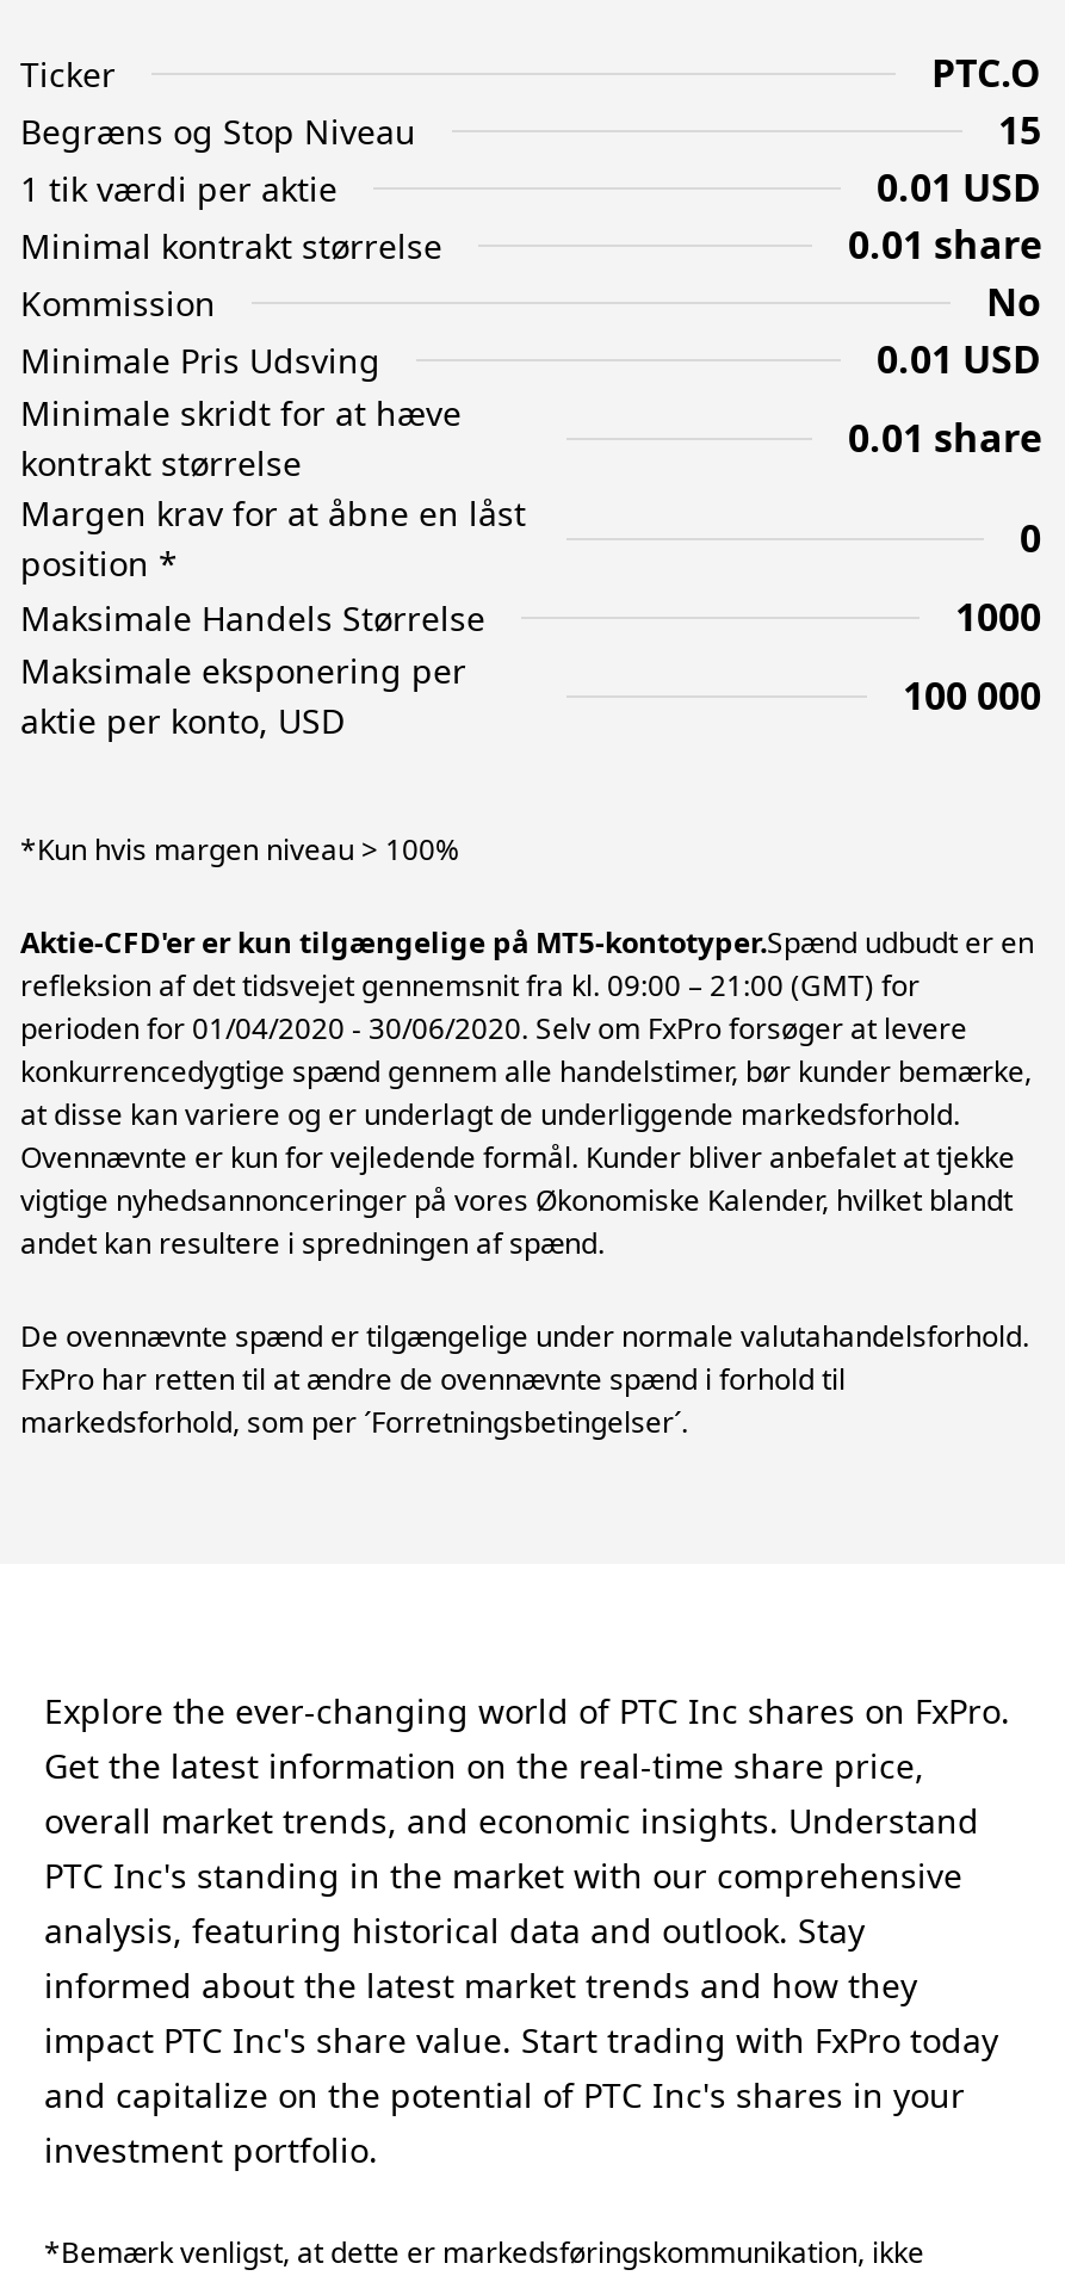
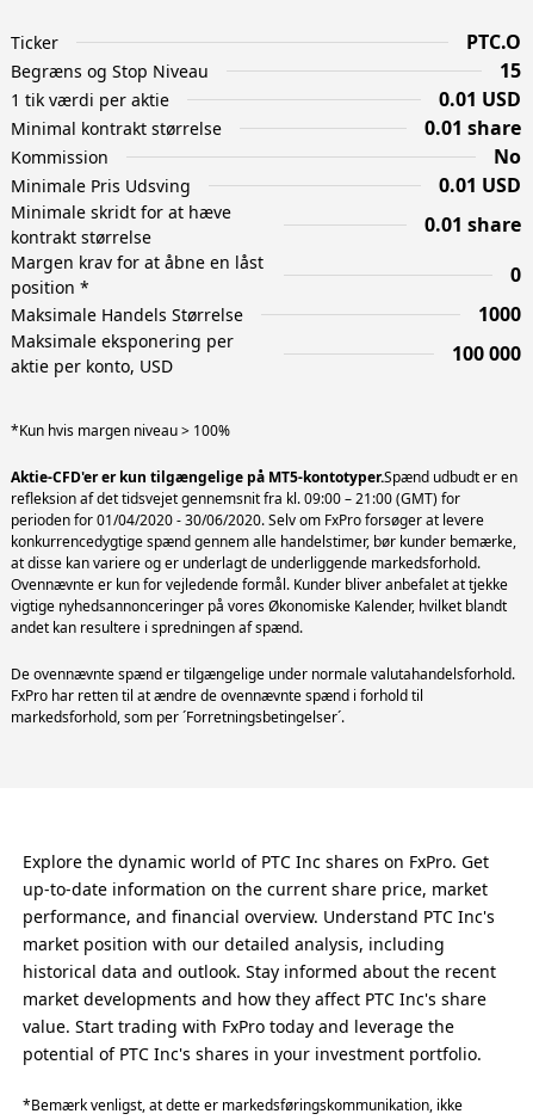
- Explore the ever-changing world of PTC Inc shares on FxPro.
- Get the latest information on the real-time share price,
- overall market trends, and economic insights. Understand
- PTC Inc's standing in the market with our comprehensive
- analysis, featuring historical data and outlook. Stay
- informed about the latest market trends and how they
- impact PTC Inc's share value. Start trading with FxPro today
- and capitalize on the potential of PTC Inc's shares in your
- investment portfolio.
+ Explore the dynamic world of PTC Inc shares on FxPro. Get
+ up-to-date information on the current share price, market
+ performance, and financial overview. Understand PTC Inc's
+ market position with our detailed analysis, including
+ historical data and outlook. Stay informed about the recent
+ market developments and how they affect PTC Inc's share
+ value. Start trading with FxPro today and leverage the
+ potential of PTC Inc's shares in your investment portfolio.
